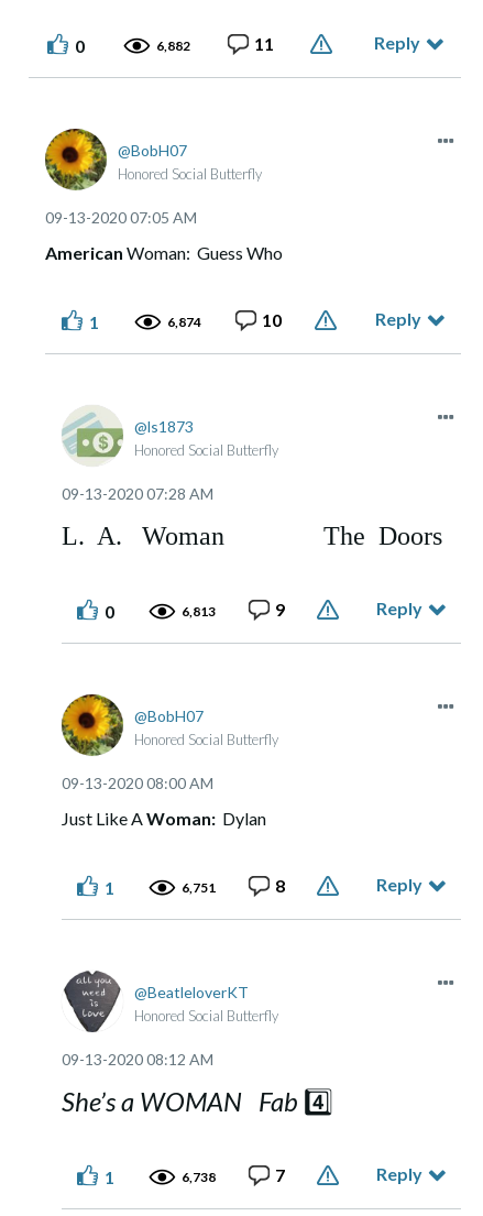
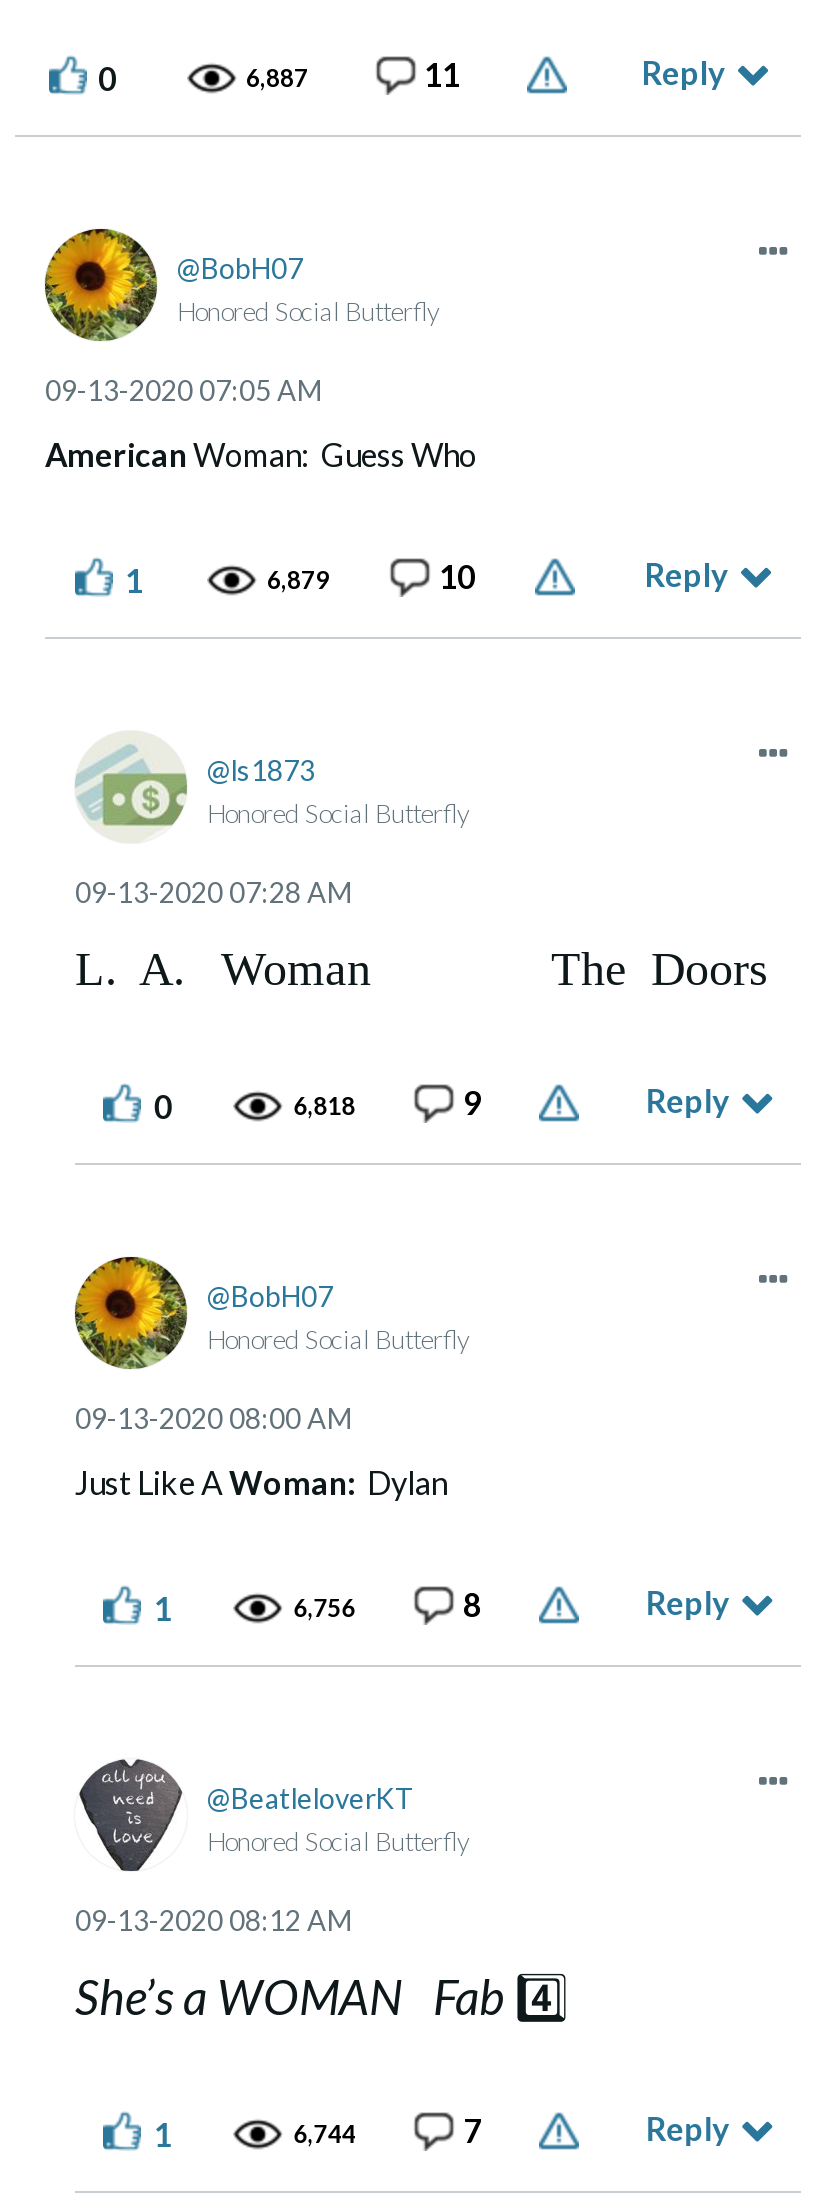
- 6,882
+ 6,887

- 6,874
+ 6,879

- 6,813
+ 6,818

- 6,751
+ 6,756

- 6,738
+ 6,744
